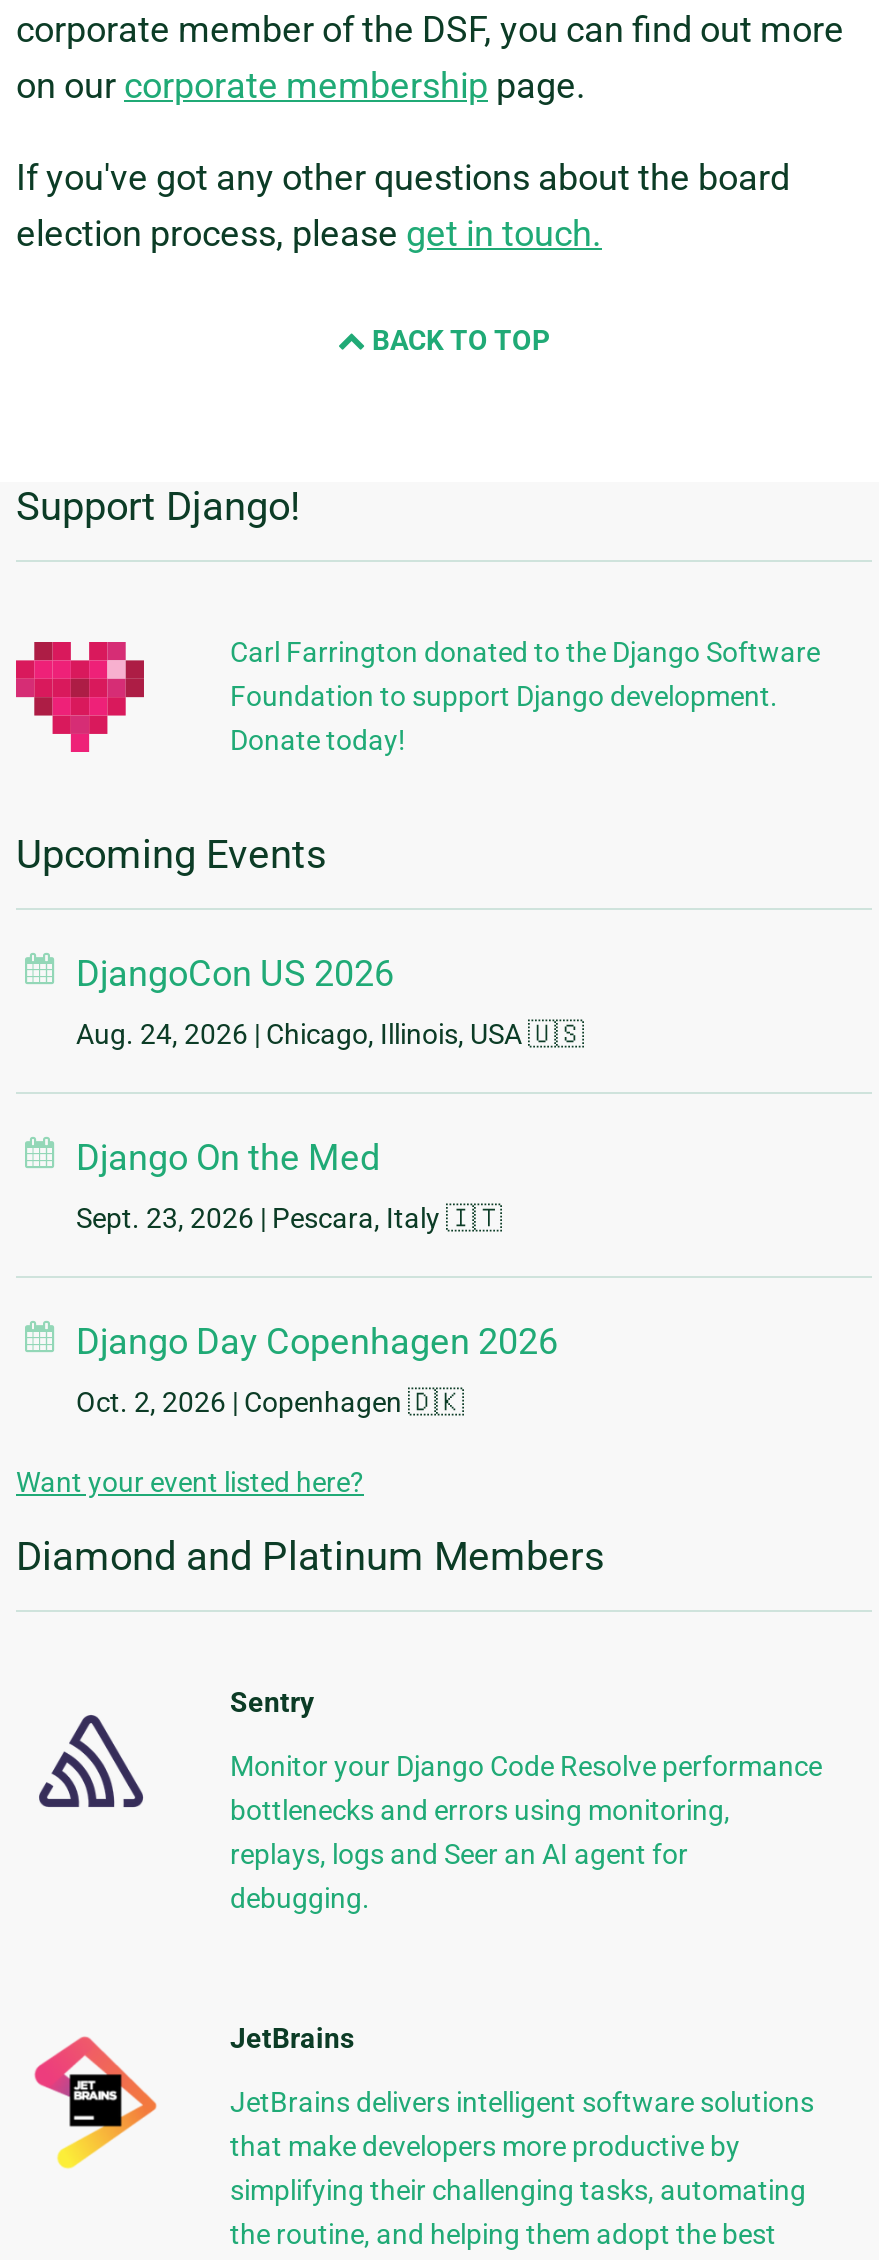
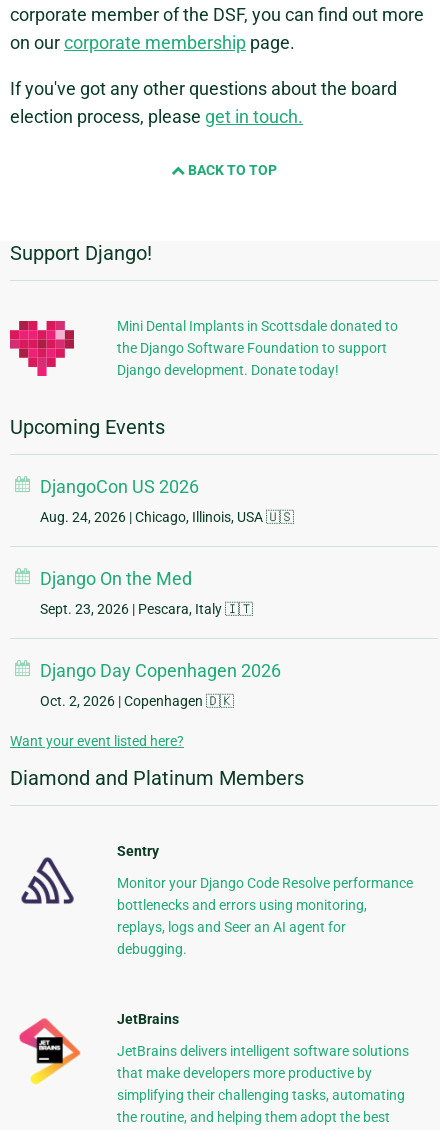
- Carl Farrington donated to the Django Software
- Foundation to support Django development.
- Donate today!
+ Mini Dental Implants in Scottsdale donated to
+ the Django Software Foundation to support
+ Django development. Donate today!
